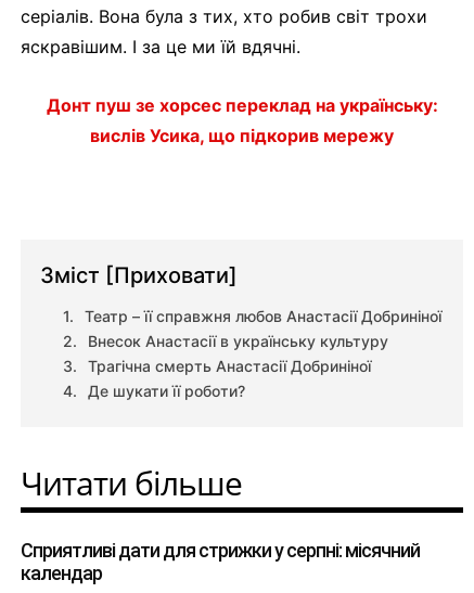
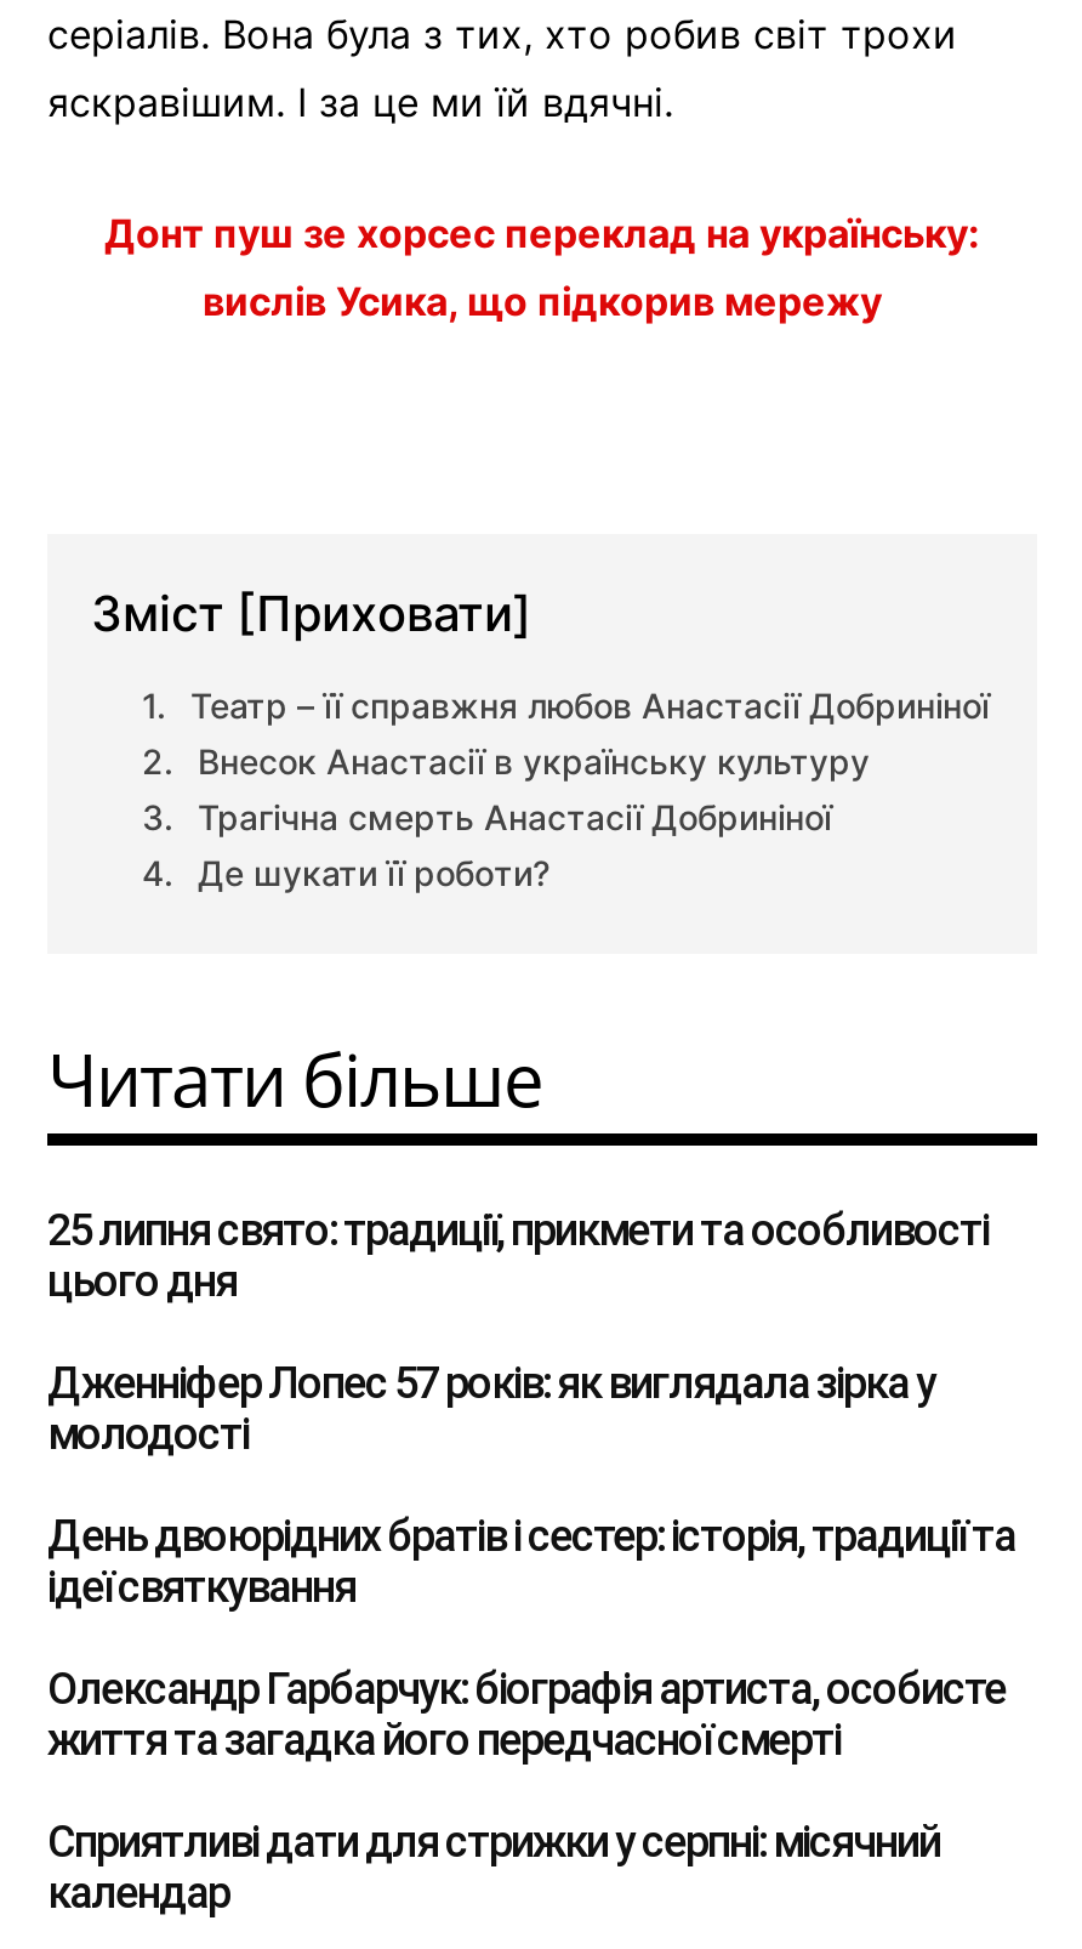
+ 25 липня свято: традиції, прикмети та особливості
+ цього дня
+ Дженніфер Лопес 57 років: як виглядала зірка у
+ молодості
+ День двоюрідних братів і сестер: історія, традиції та
+ ідеї святкування
+ Олександр Гарбарчук: біографія артиста, особисте
+ життя та загадка його передчасної смерті
